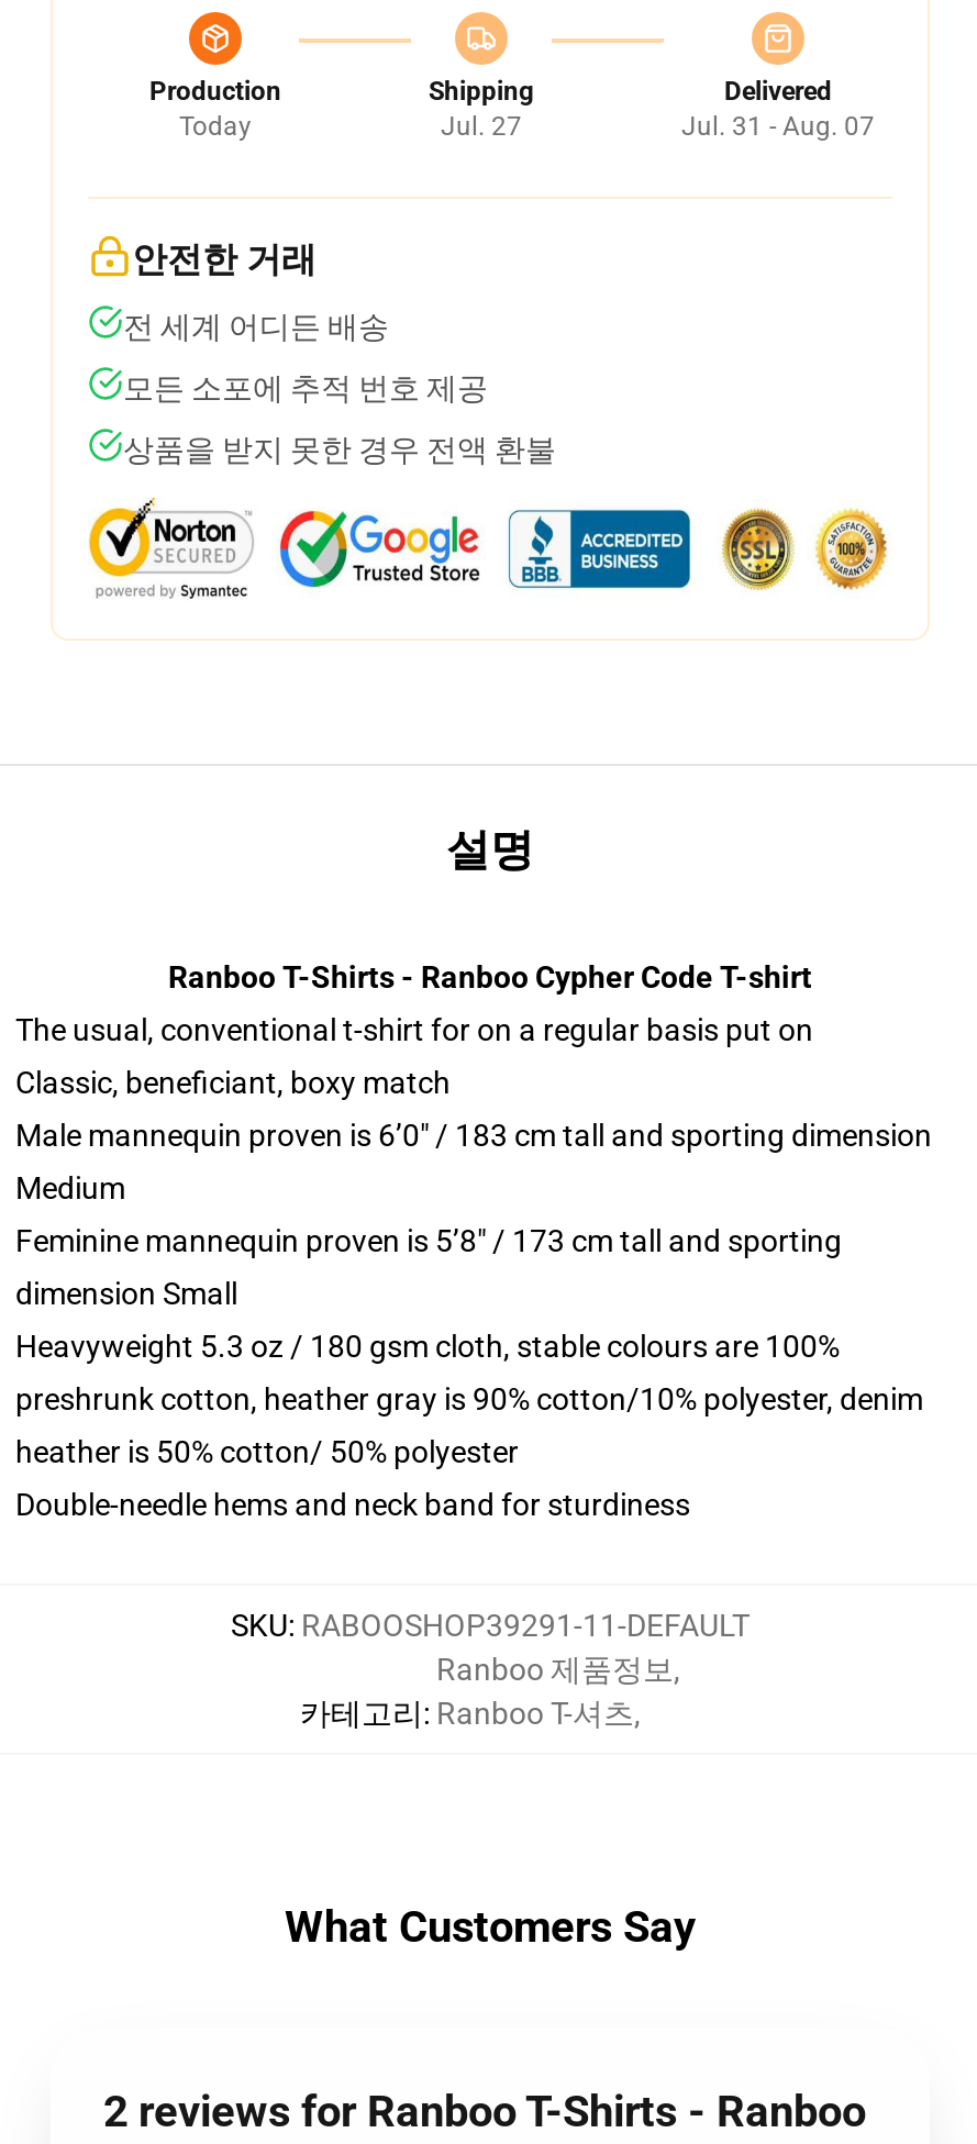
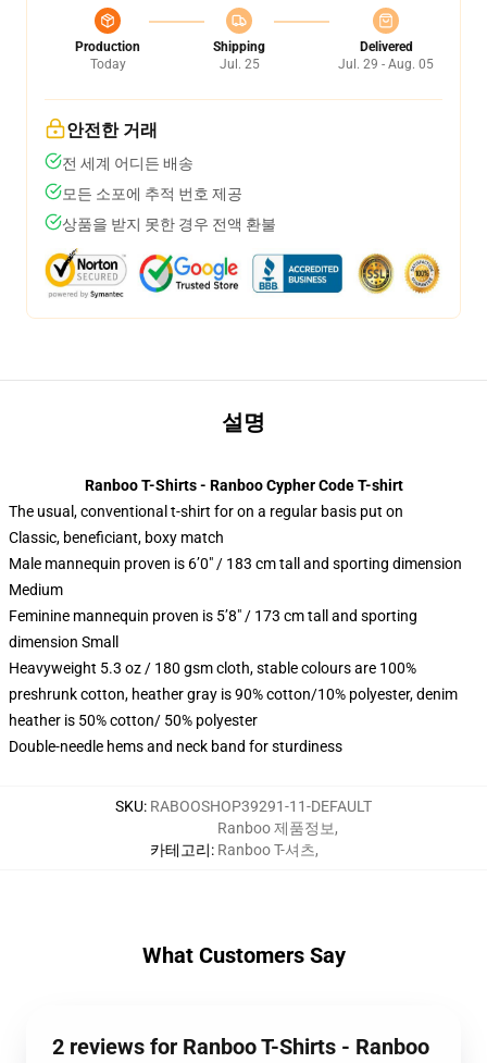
- Jul. 27
+ Jul. 25

- Jul. 31 - Aug. 07
+ Jul. 29 - Aug. 05
